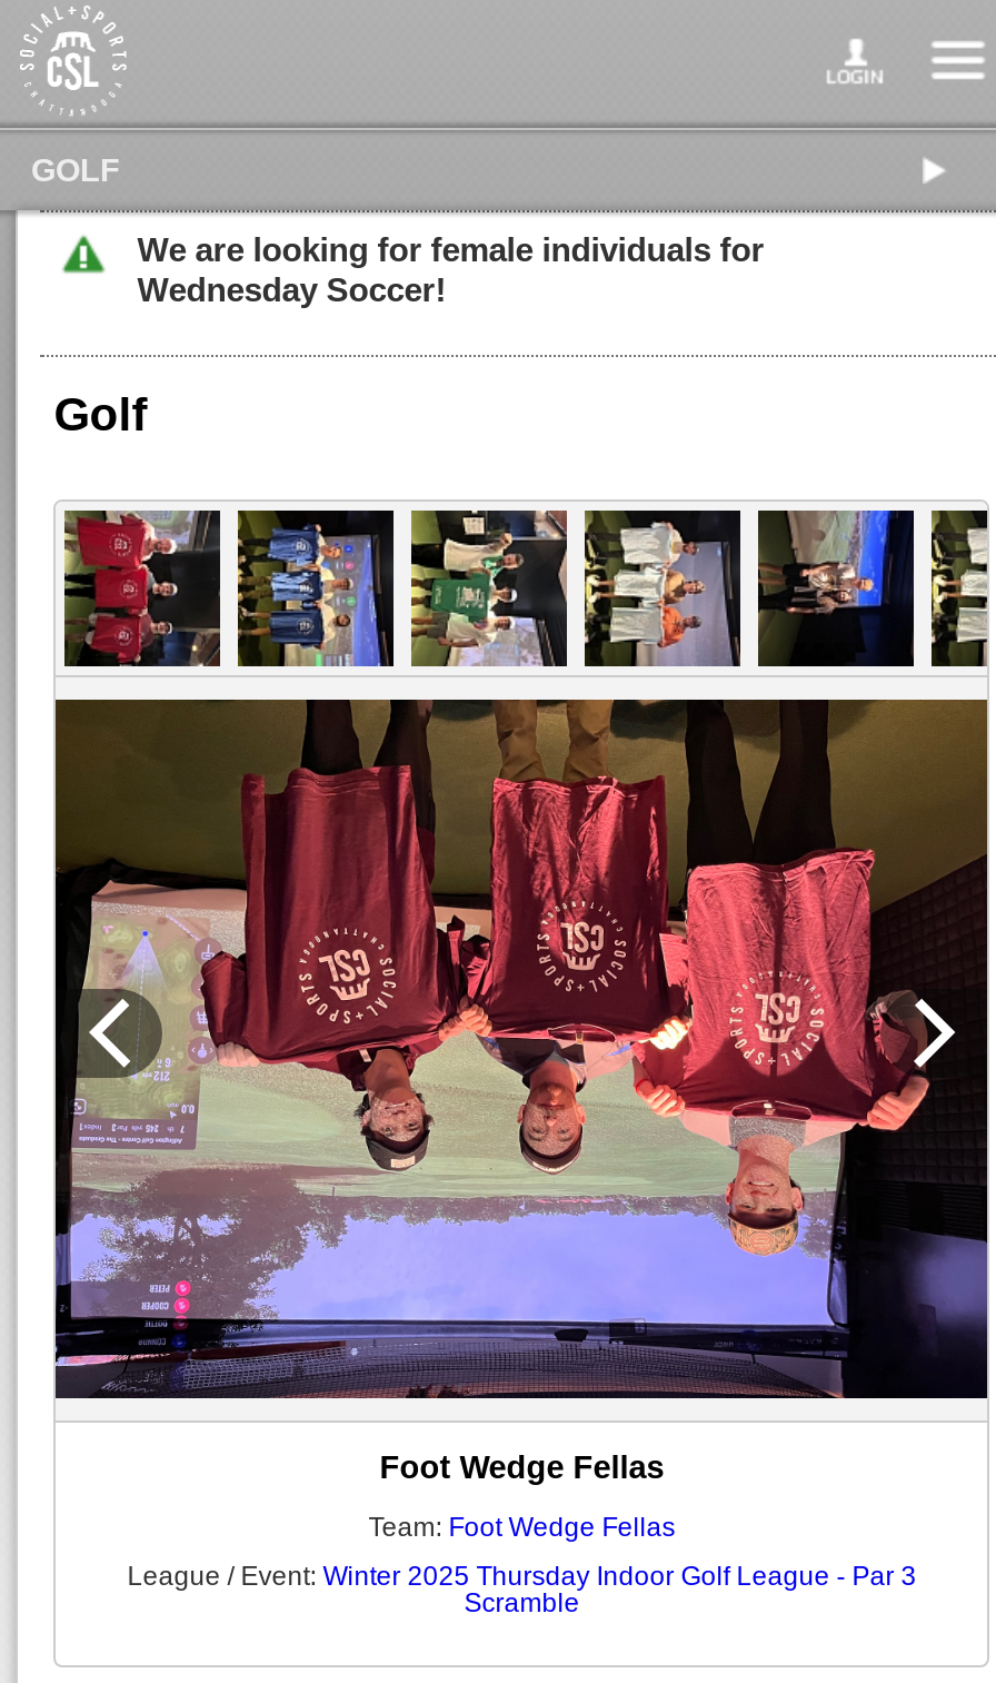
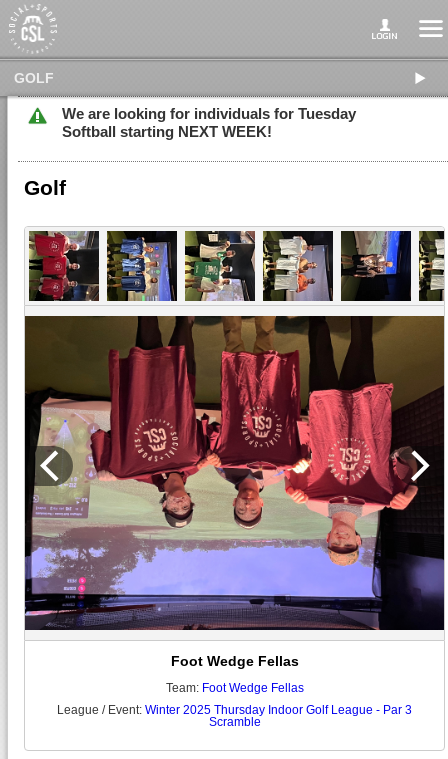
- We are looking for female individuals for
- Wednesday Soccer!
+ We are looking for individuals for Tuesday
+ Softball starting NEXT WEEK!
